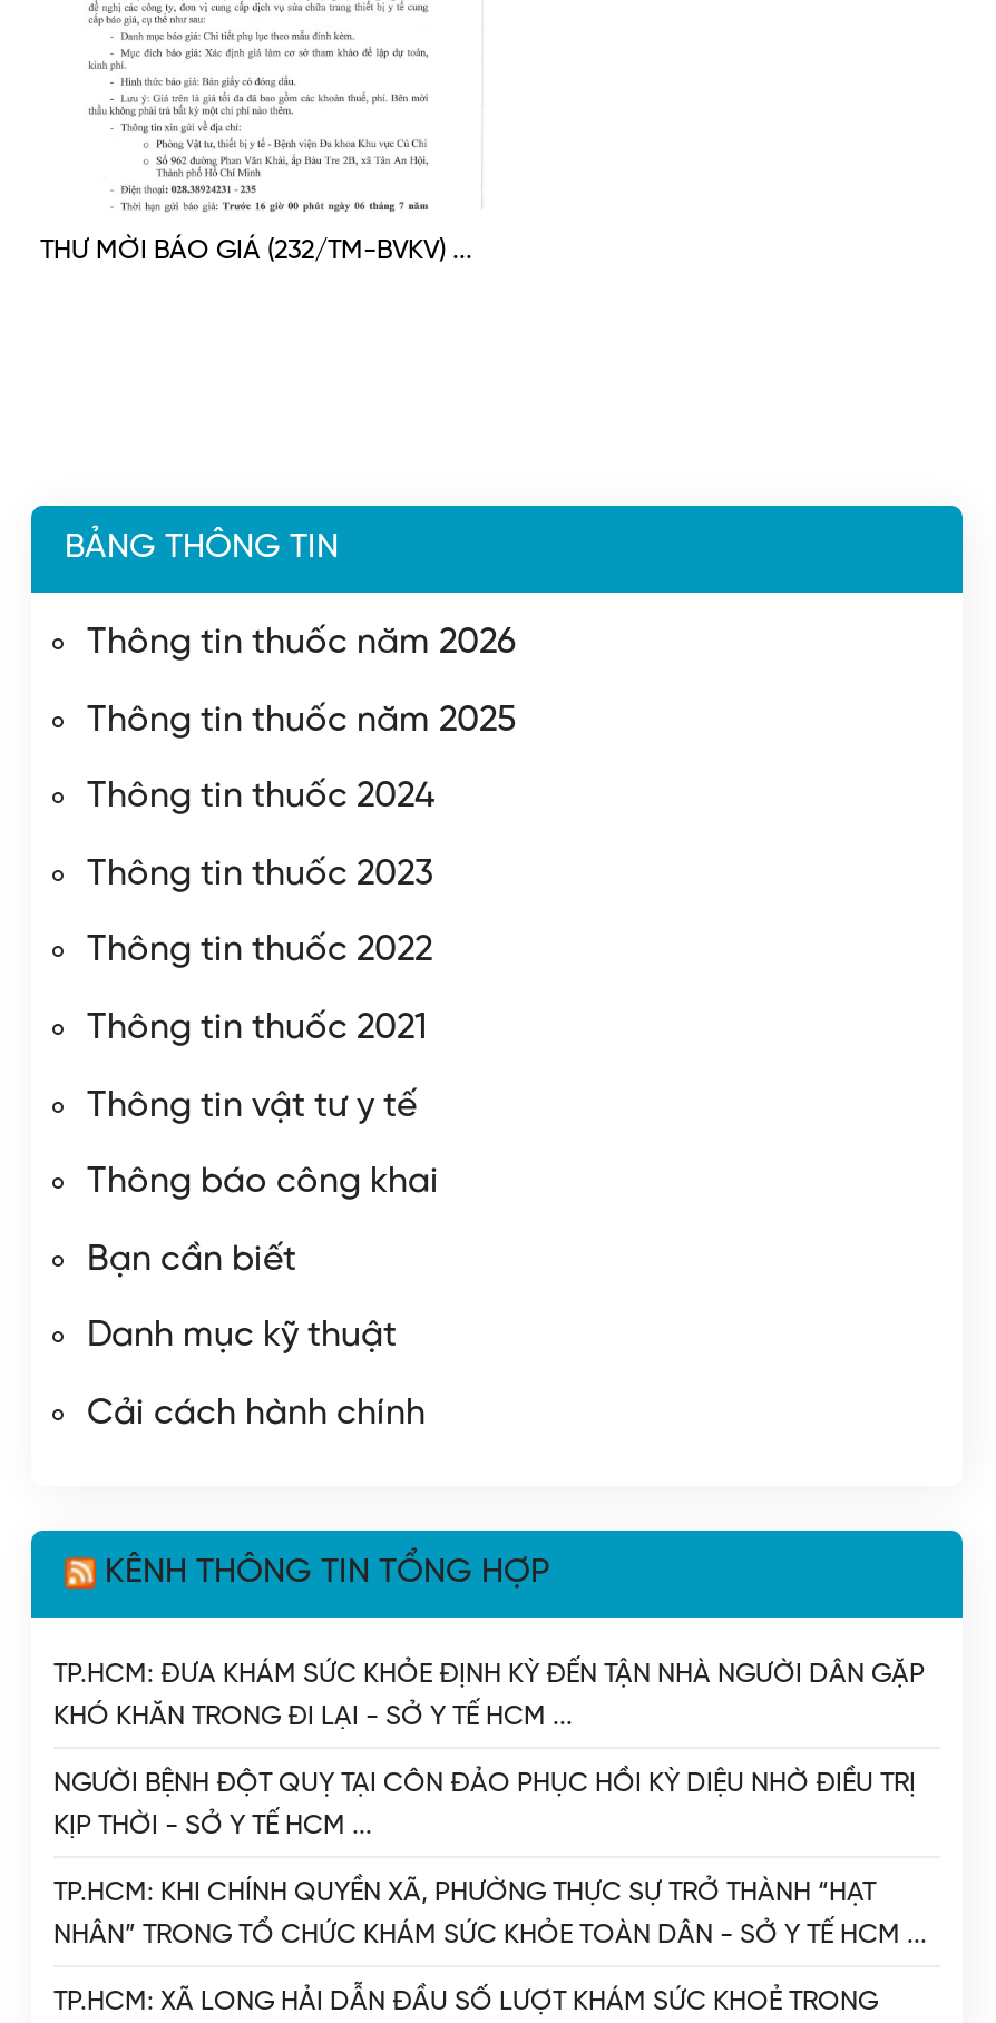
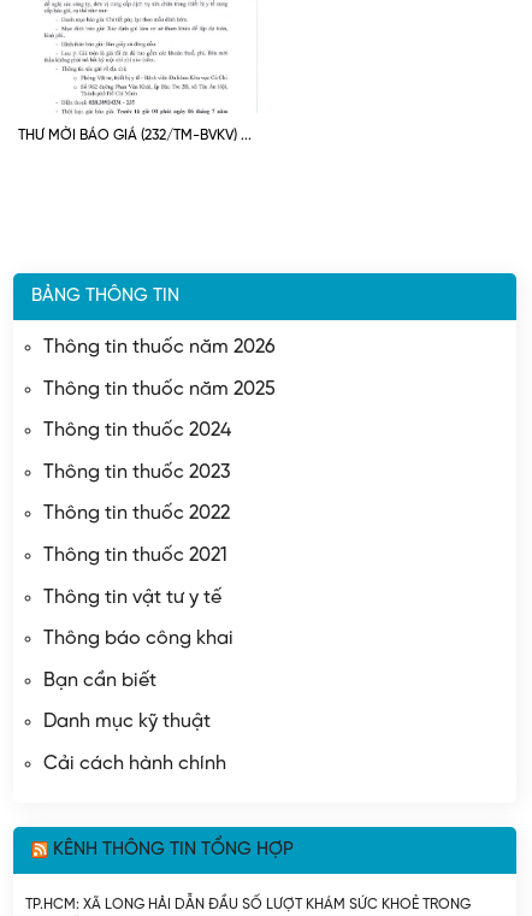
- TP.HCM: ĐƯA KHÁM SỨC KHỎE ĐỊNH KỲ ĐẾN TẬN NHÀ NGƯỜI DÂN GẶP
- KHÓ KHĂN TRONG ĐI LẠI - SỞ Y TẾ HCM
- NGƯỜI BỆNH ĐỘT QUỴ TẠI CÔN ĐẢO PHỤC HỒI KỲ DIỆU NHỜ ĐIỀU TRỊ
- KỊP THỜI - SỞ Y TẾ HCM
- TP.HCM: KHI CHÍNH QUYỀN XÃ, PHƯỜNG THỰC SỰ TRỞ THÀNH “HẠT
- NHÂN” TRONG TỔ CHỨC KHÁM SỨC KHỎE TOÀN DÂN - SỞ Y TẾ HCM
